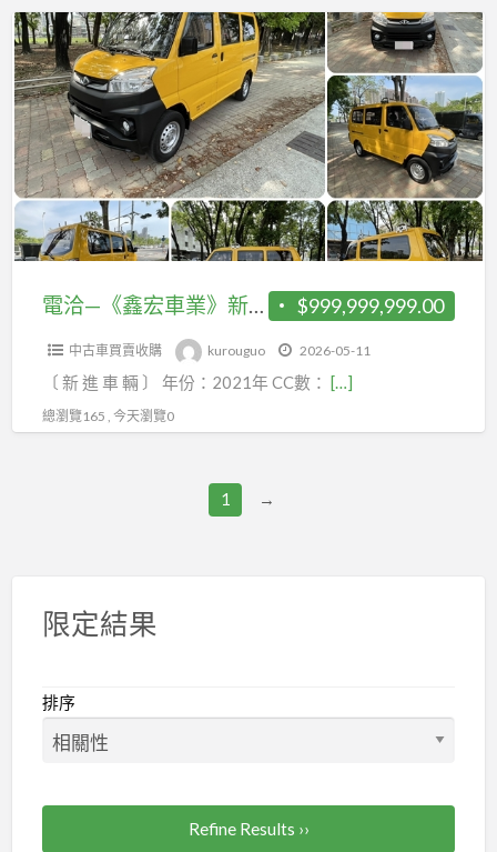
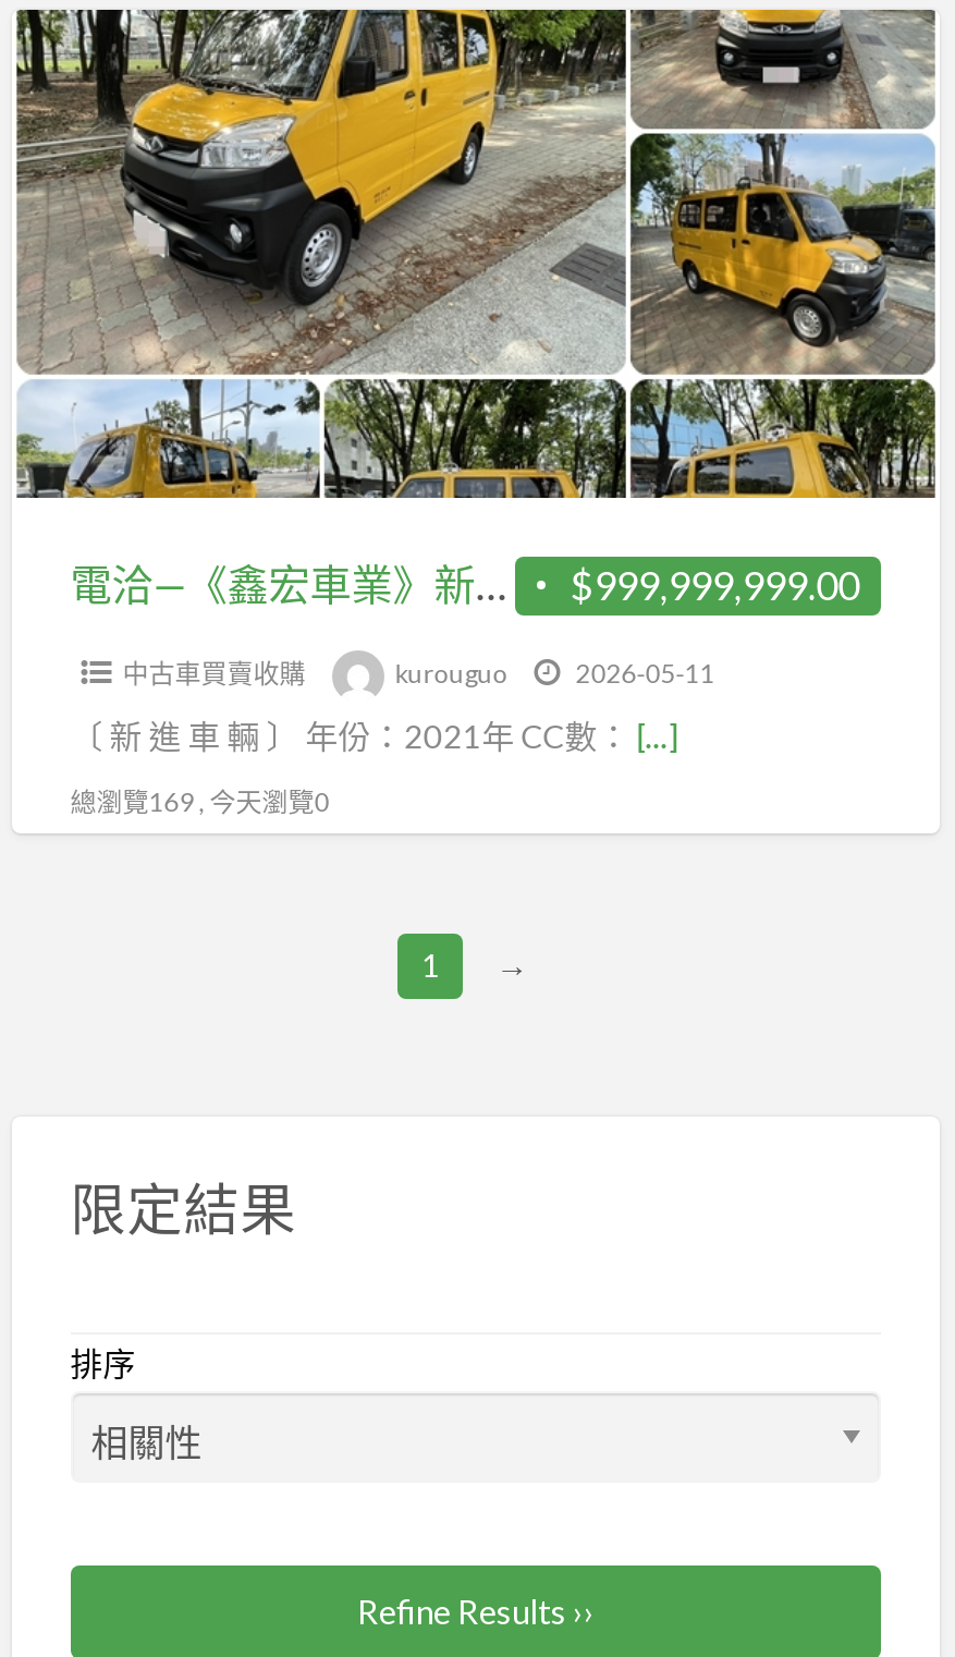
- 總瀏覽165 , 今天瀏覽0
+ 總瀏覽169 , 今天瀏覽0
